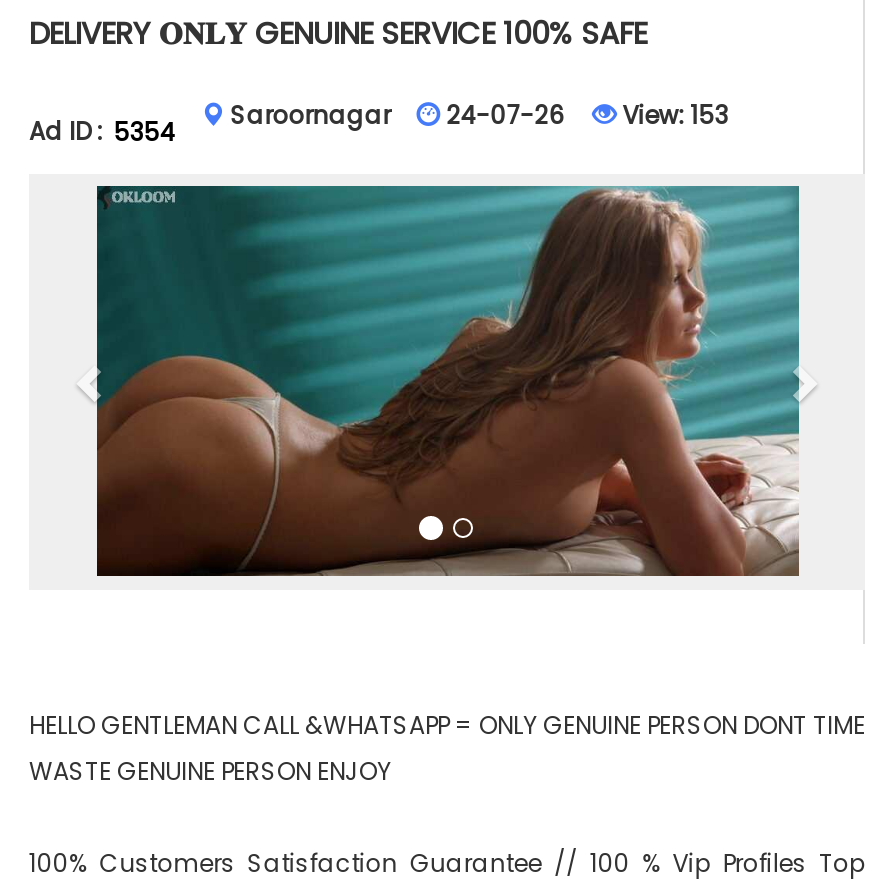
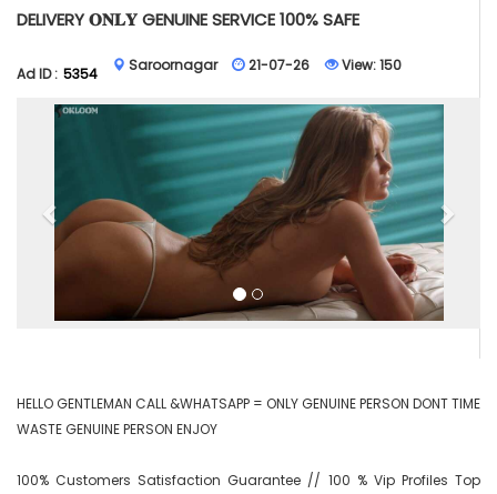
- 24-07-26
+ 21-07-26

- View: 153
+ View: 150
